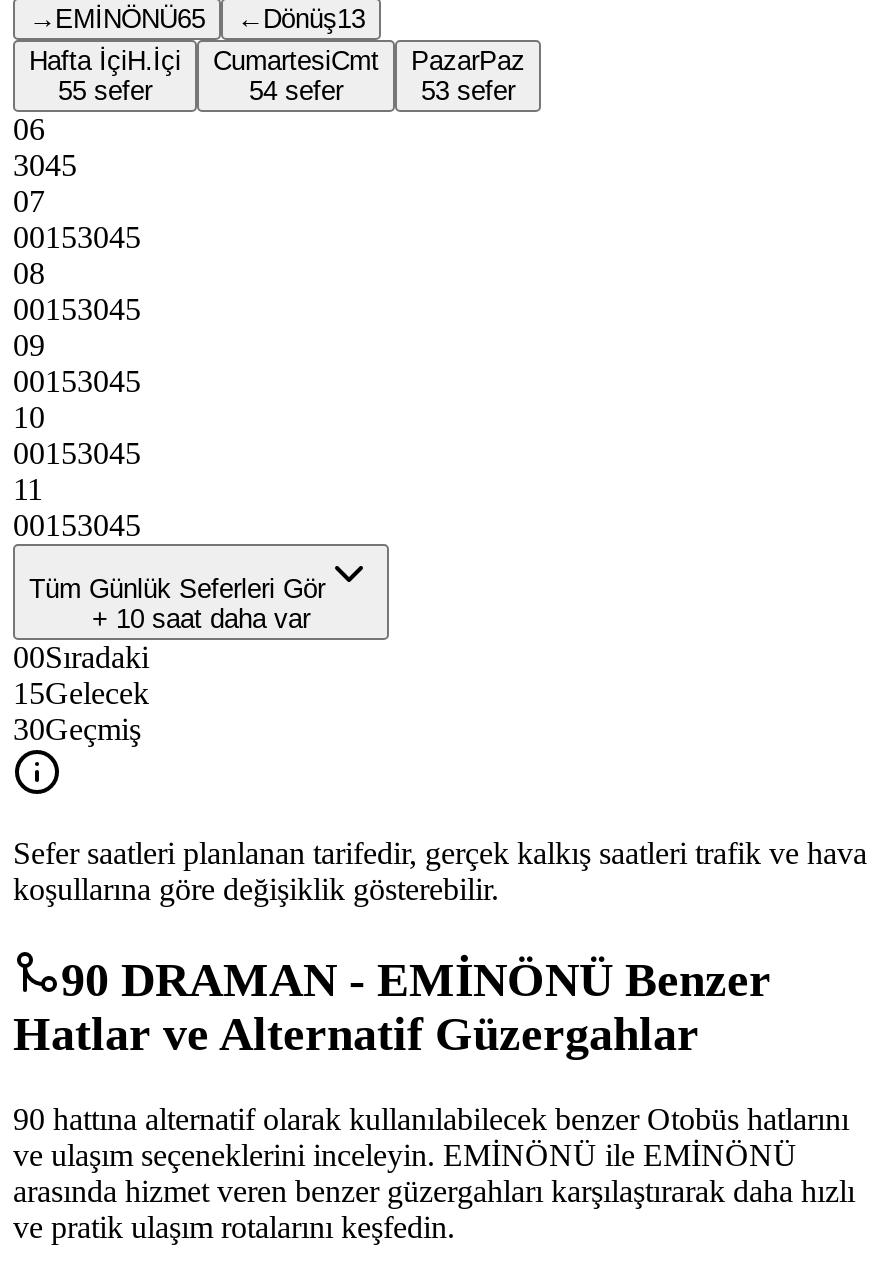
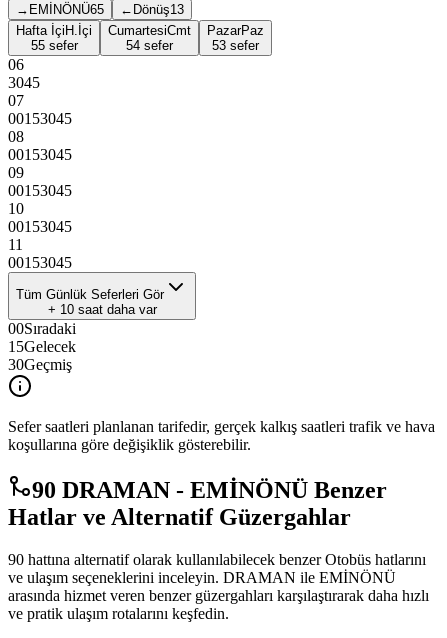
- ve ulaşım seçeneklerini inceleyin. EMİNÖNÜ ile EMİNÖNÜ
+ ve ulaşım seçeneklerini inceleyin. DRAMAN ile EMİNÖNÜ
